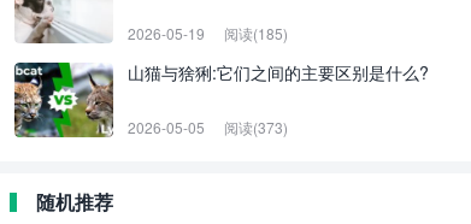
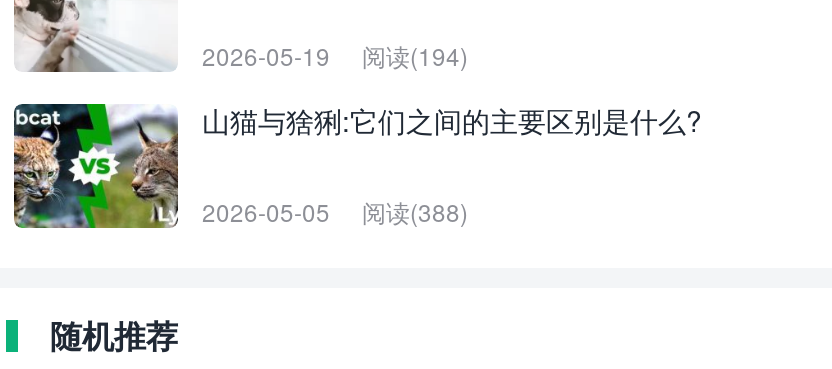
- 2026-05-19 阅读(185)
+ 2026-05-19 阅读(194)

- 2026-05-05 阅读(373)
+ 2026-05-05 阅读(388)
